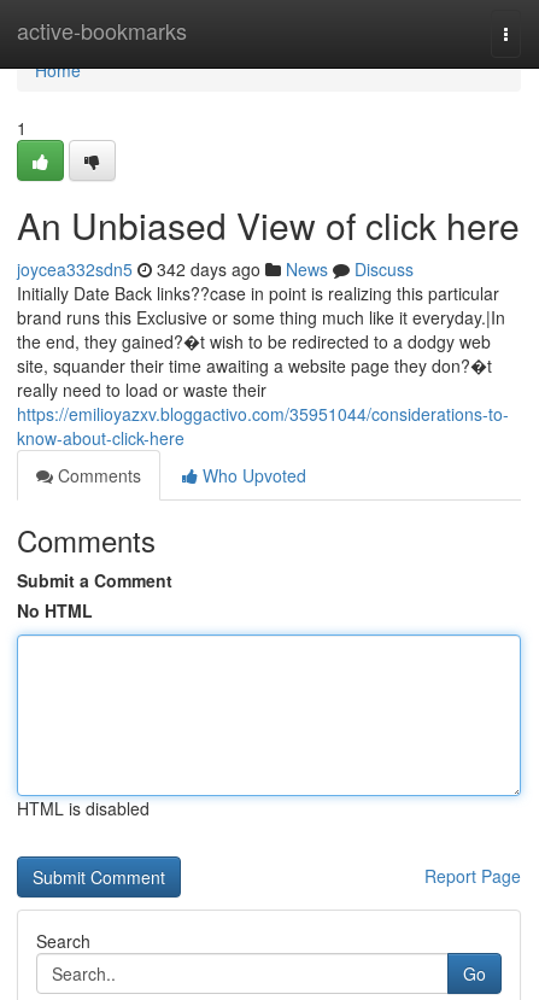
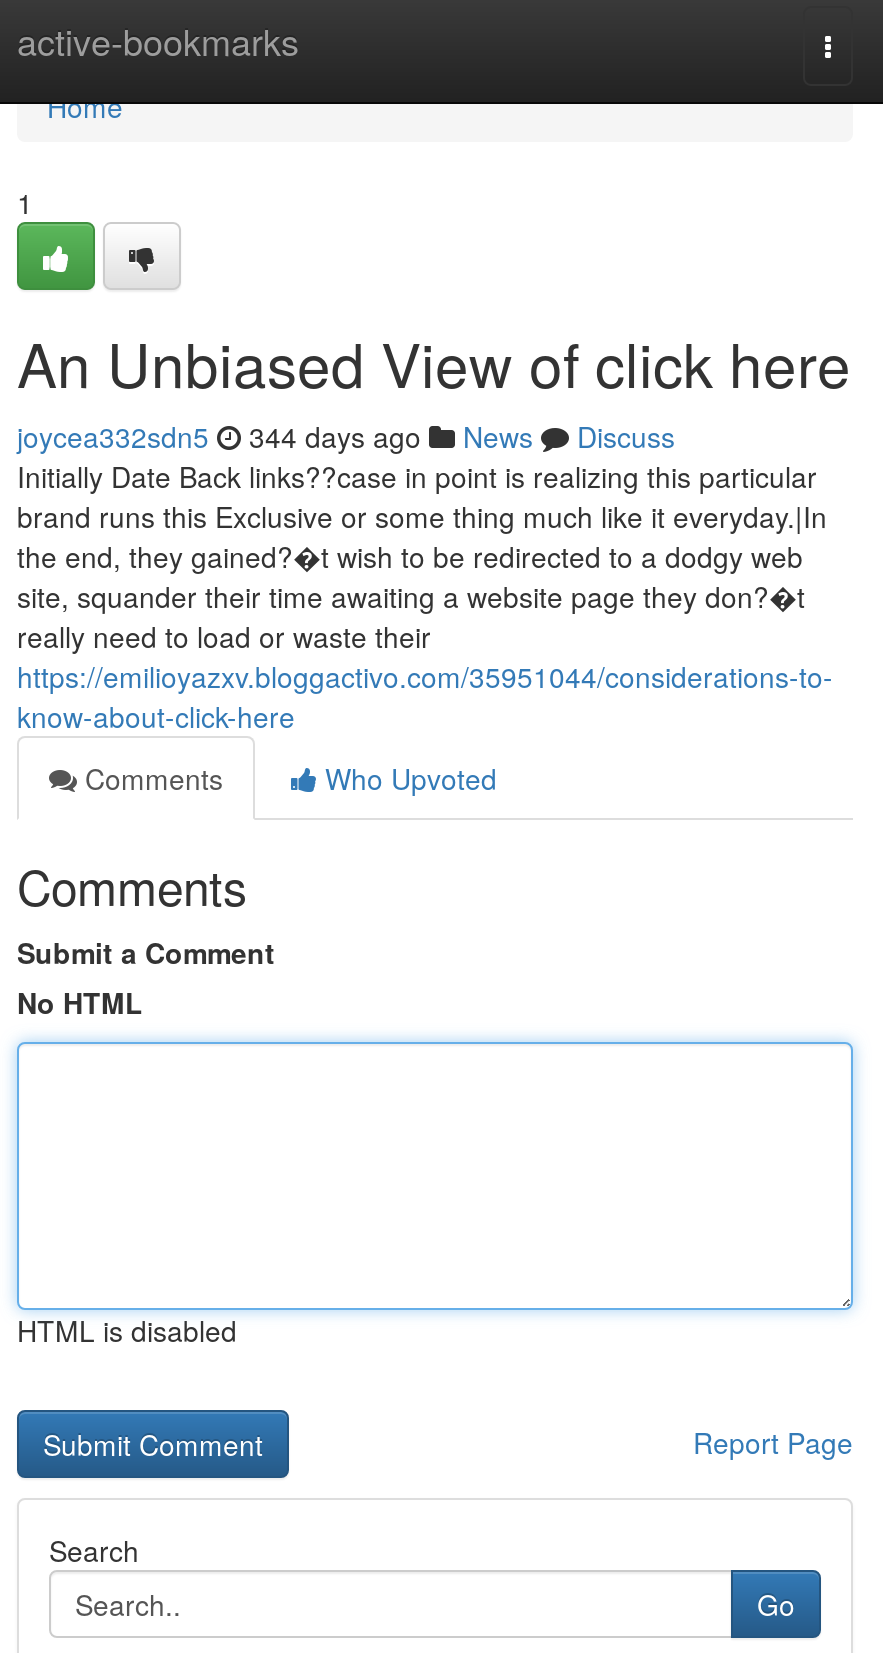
- joycea332sdn5 342 days ago News Discuss
+ joycea332sdn5 344 days ago News Discuss
